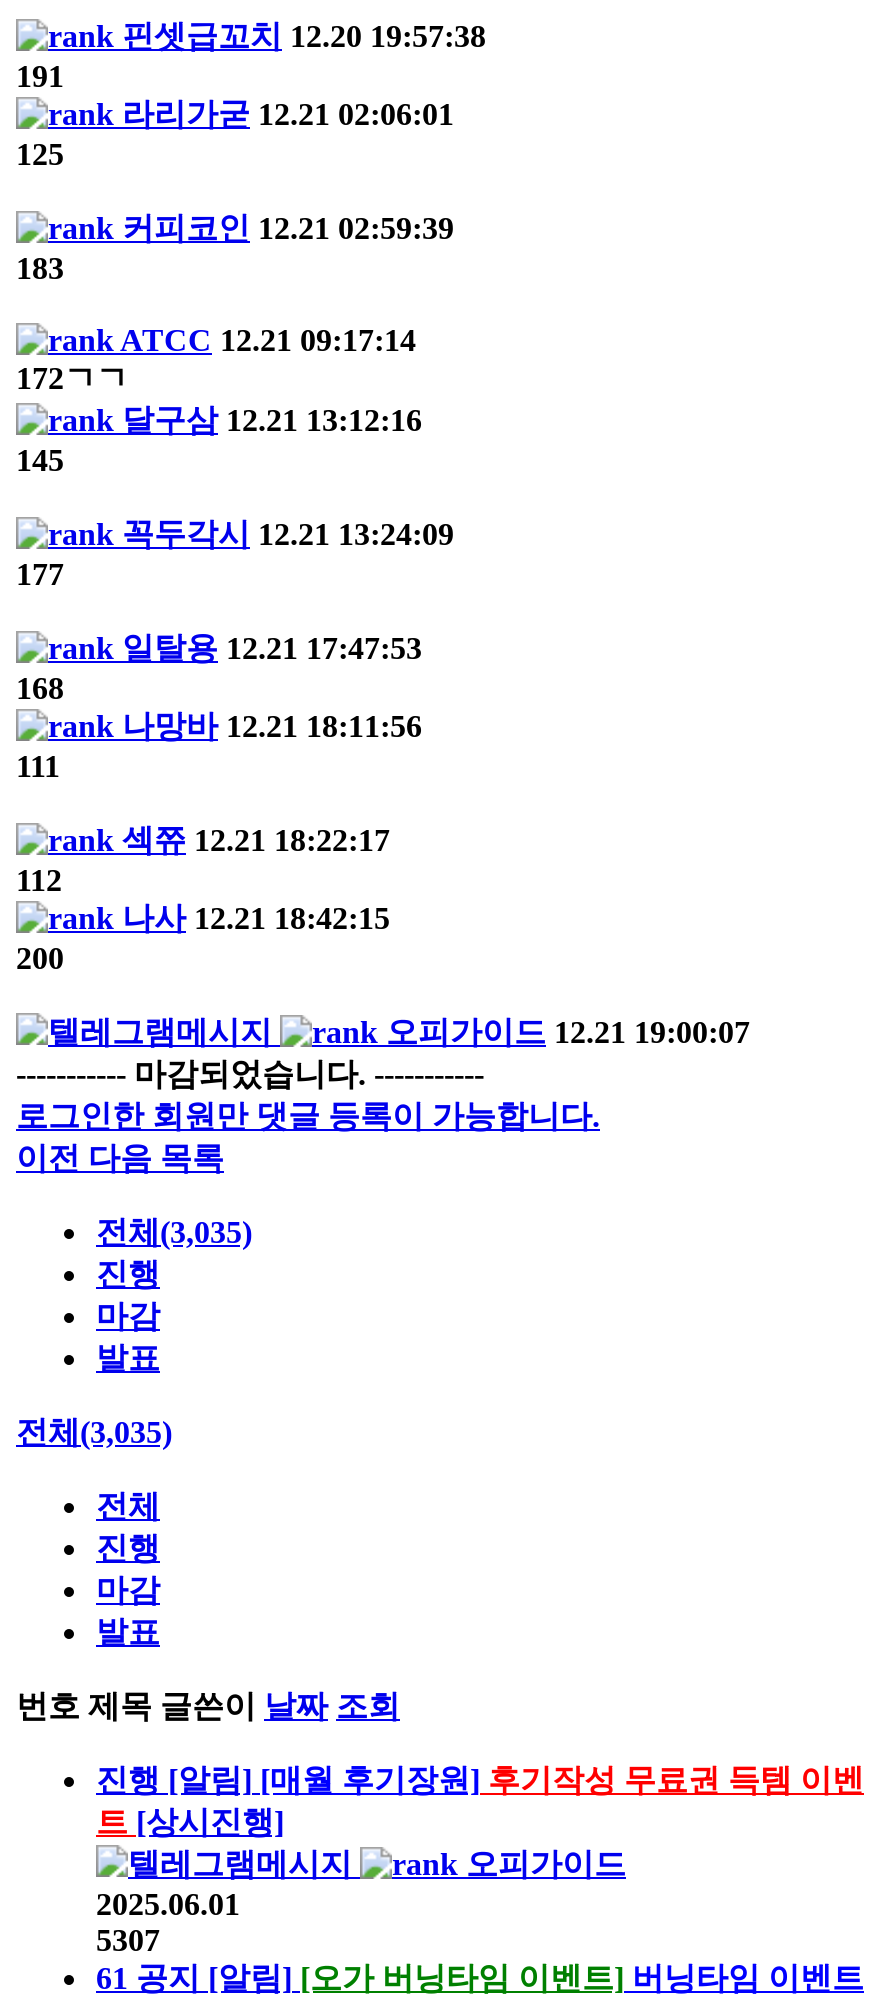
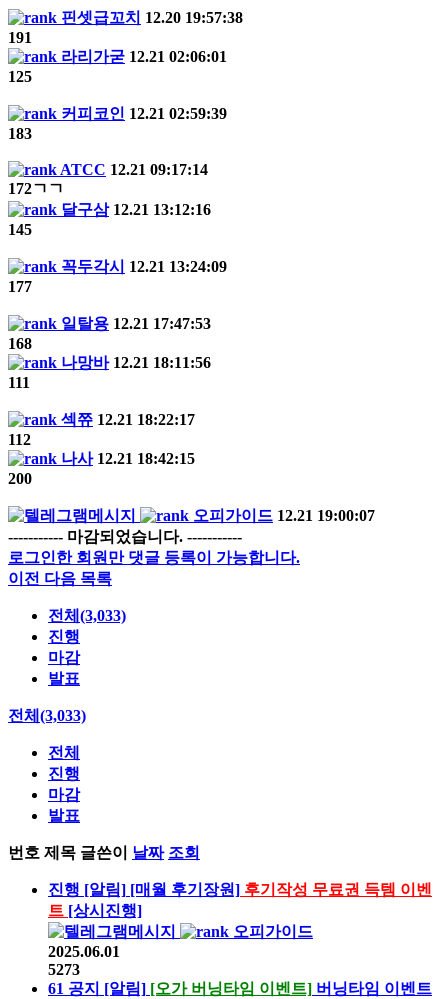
- 전체(3,035)
+ 전체(3,033)

- 전체(3,035)
+ 전체(3,033)

- 5307
+ 5273
